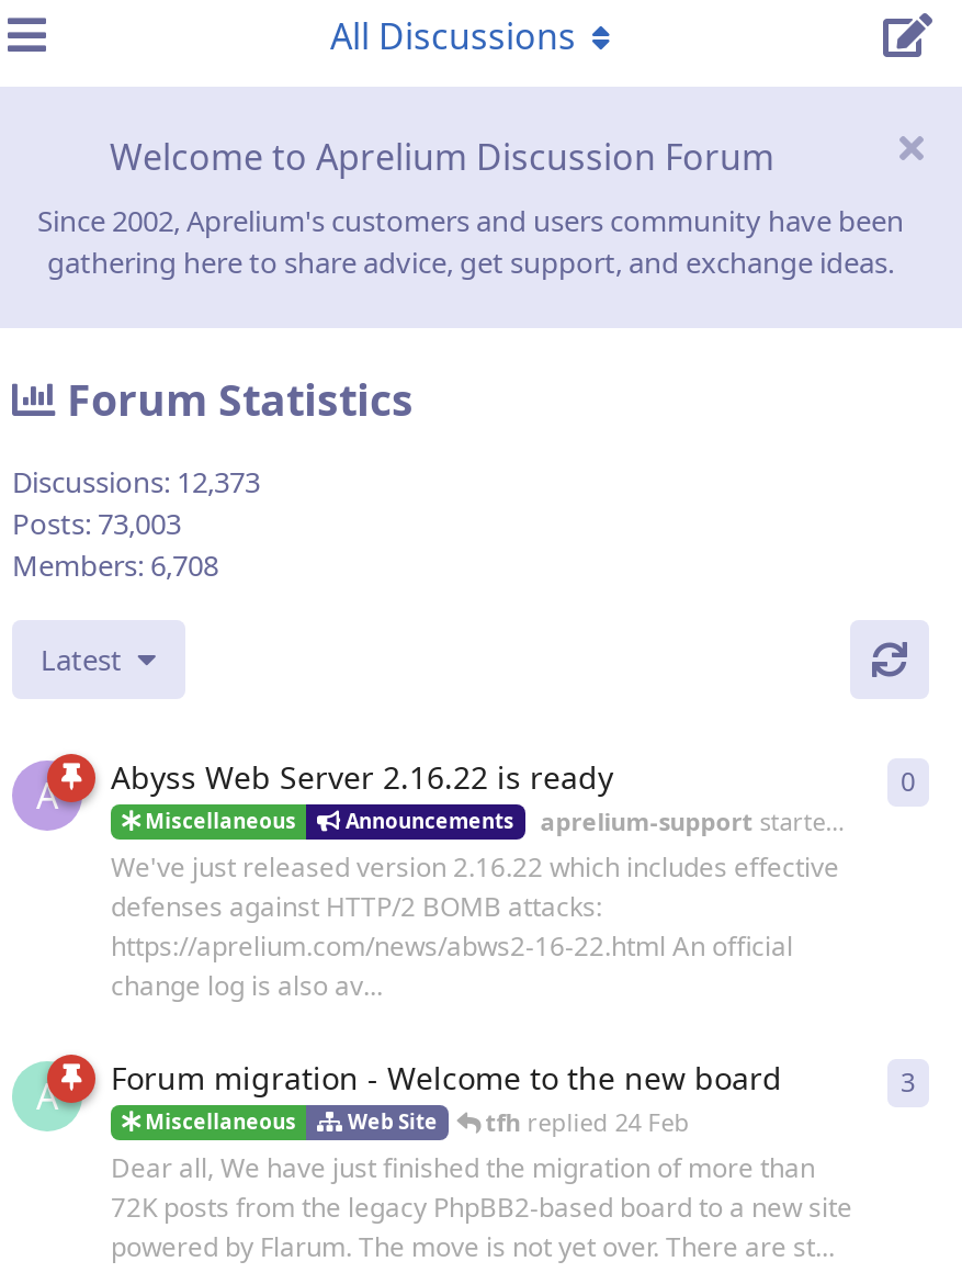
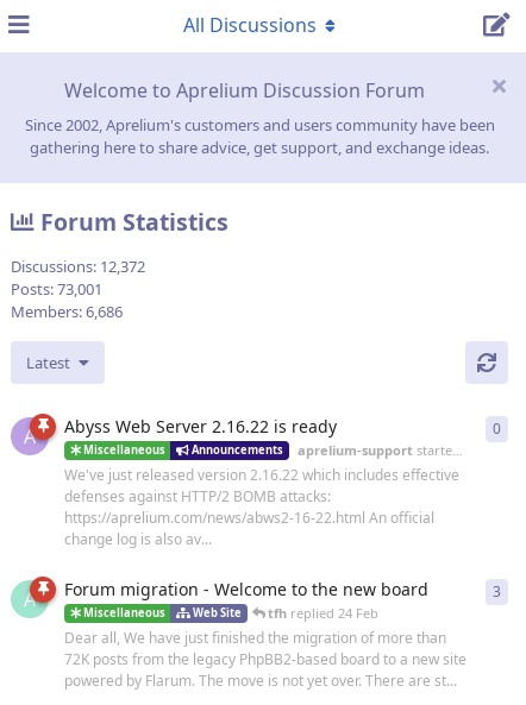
- Discussions: 12,373
+ Discussions: 12,372

- Posts: 73,003
+ Posts: 73,001

- Members: 6,708
+ Members: 6,686
